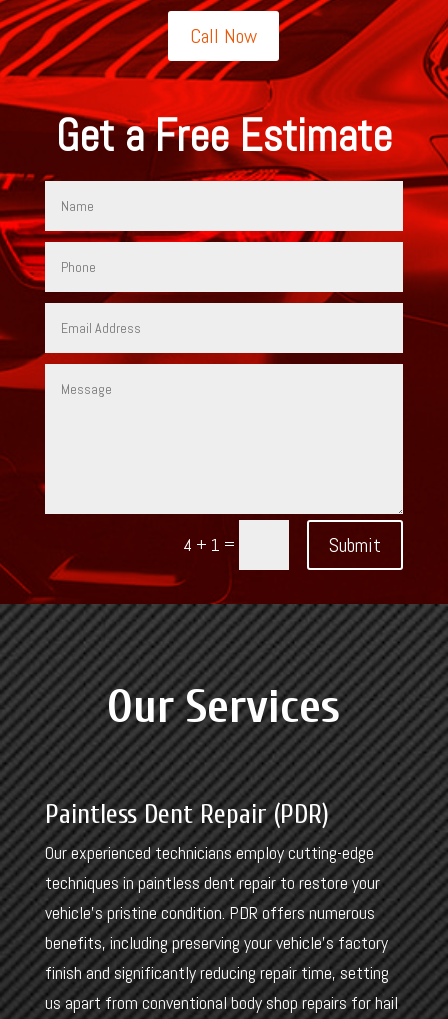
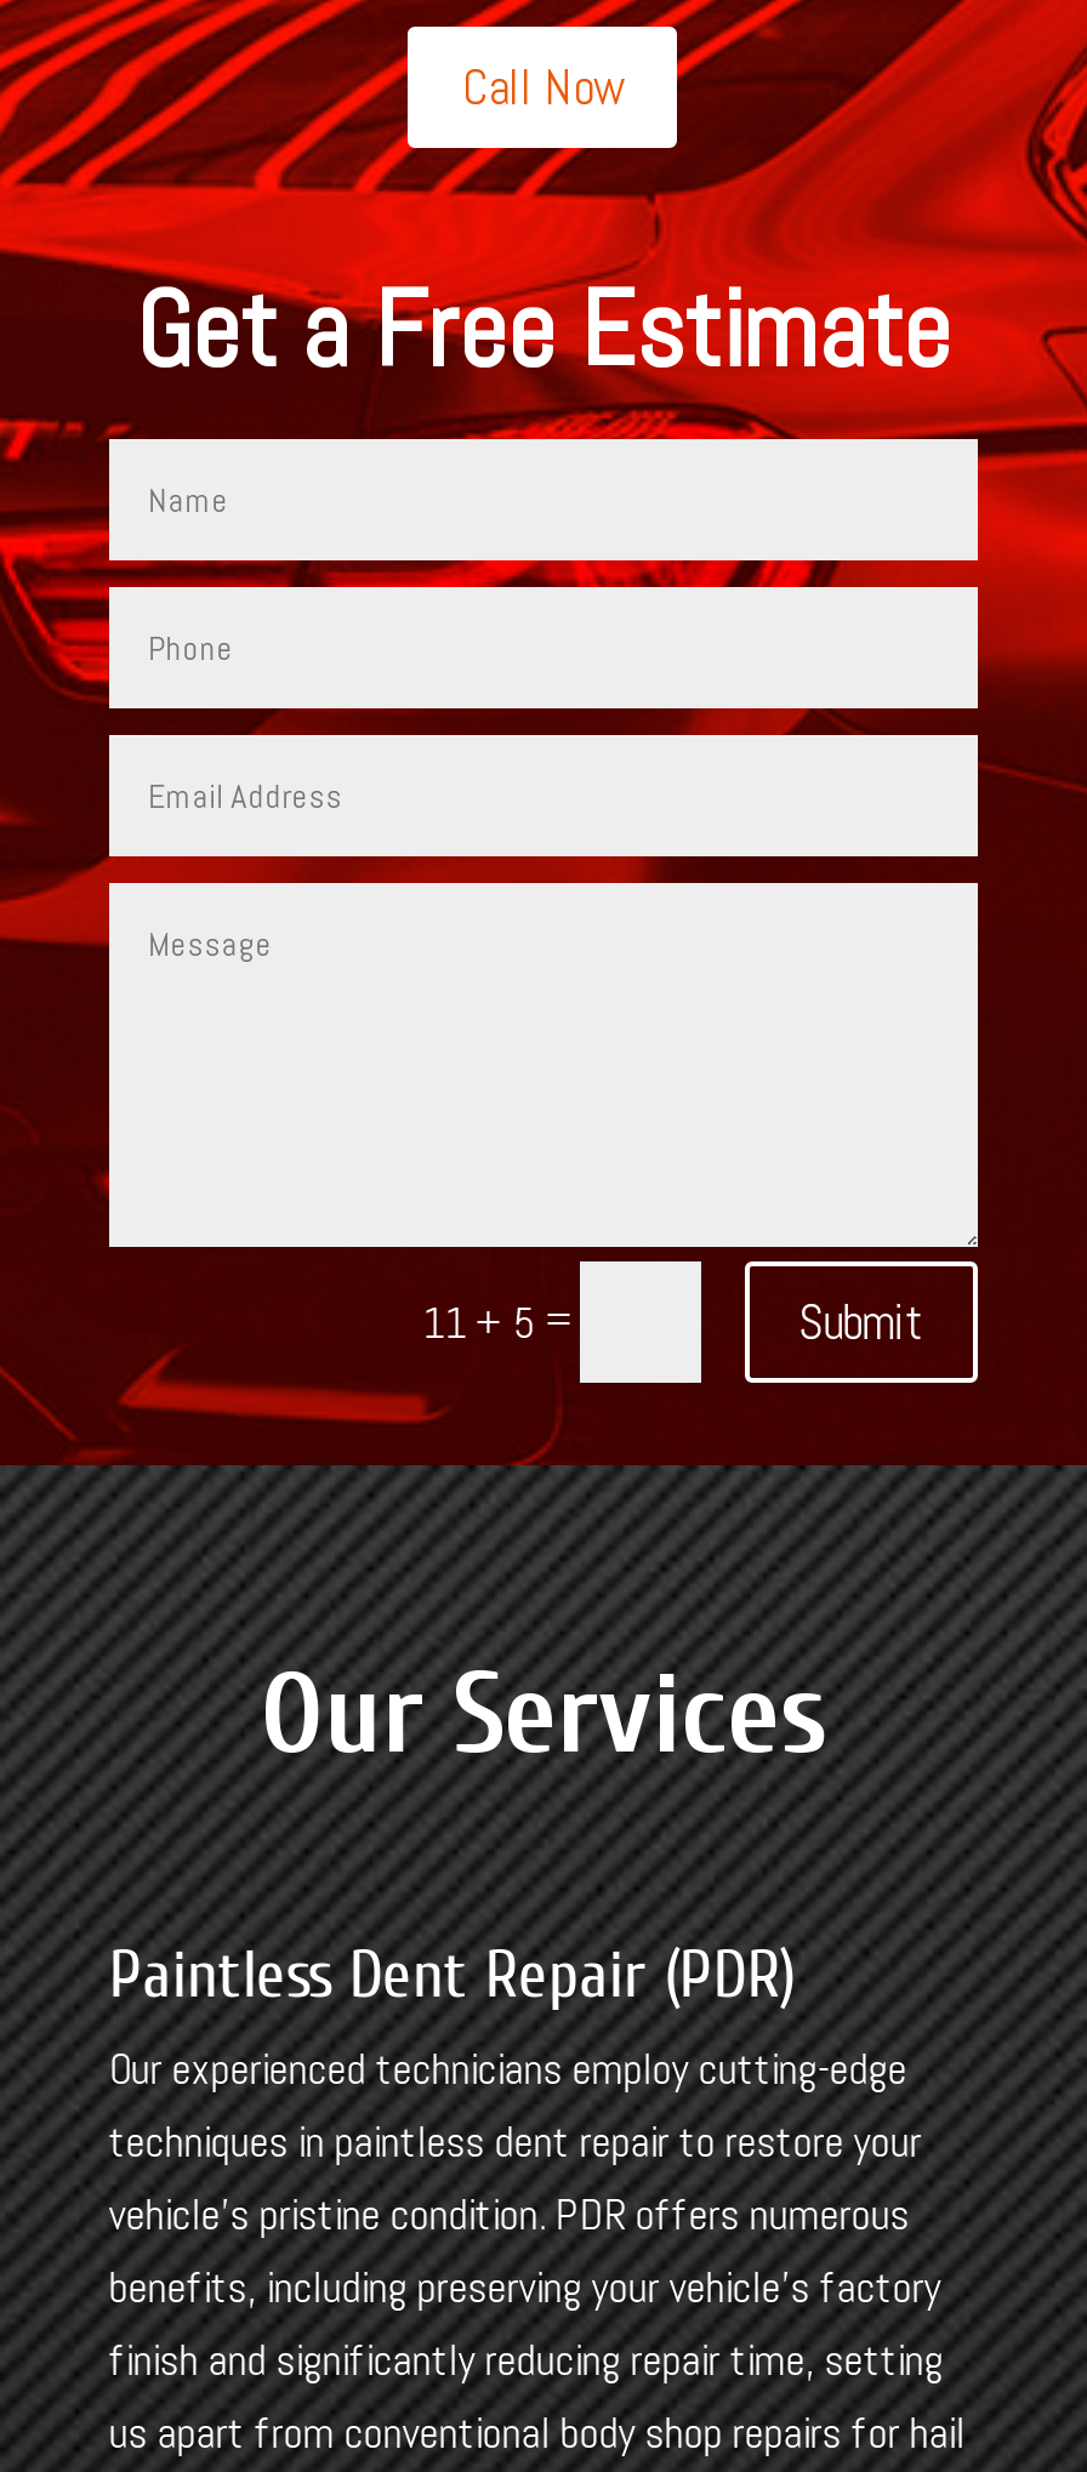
- 4 + 1 =
+ 11 + 5 =
